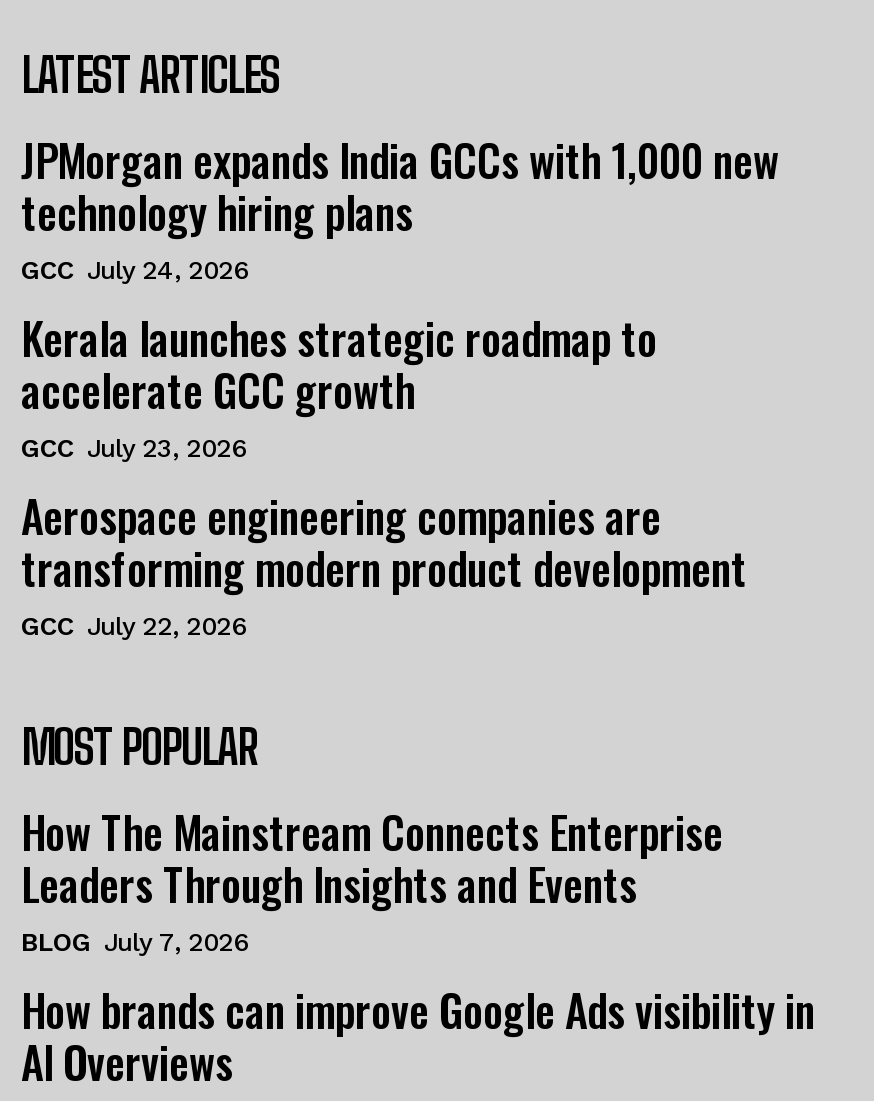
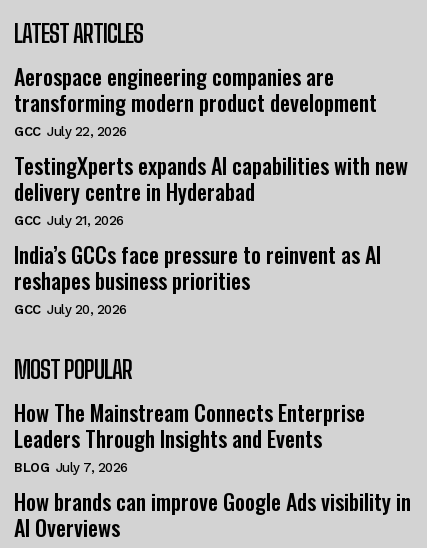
- JPMorgan expands India GCCs with 1,000 new
- technology hiring plans
- GCC July 24, 2026
- Kerala launches strategic roadmap to
- accelerate GCC growth
- GCC July 23, 2026

moved up: Aerospace engineering companies are | transforming modern product development | GCC July 22, 2026

+ TestingXperts expands AI capabilities with new
+ delivery centre in Hyderabad
+ GCC July 21, 2026
+ India’s GCCs face pressure to reinvent as AI
+ reshapes business priorities
+ GCC July 20, 2026
